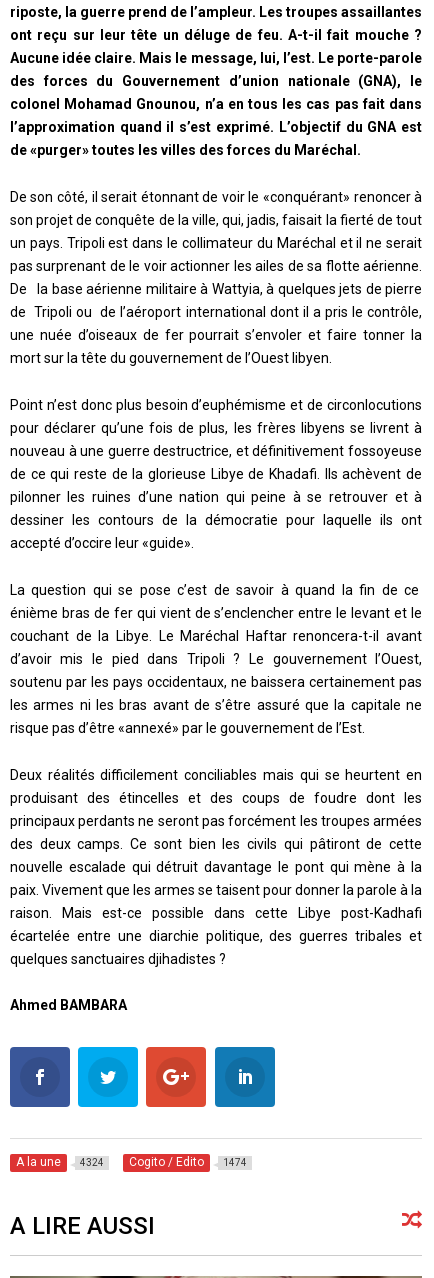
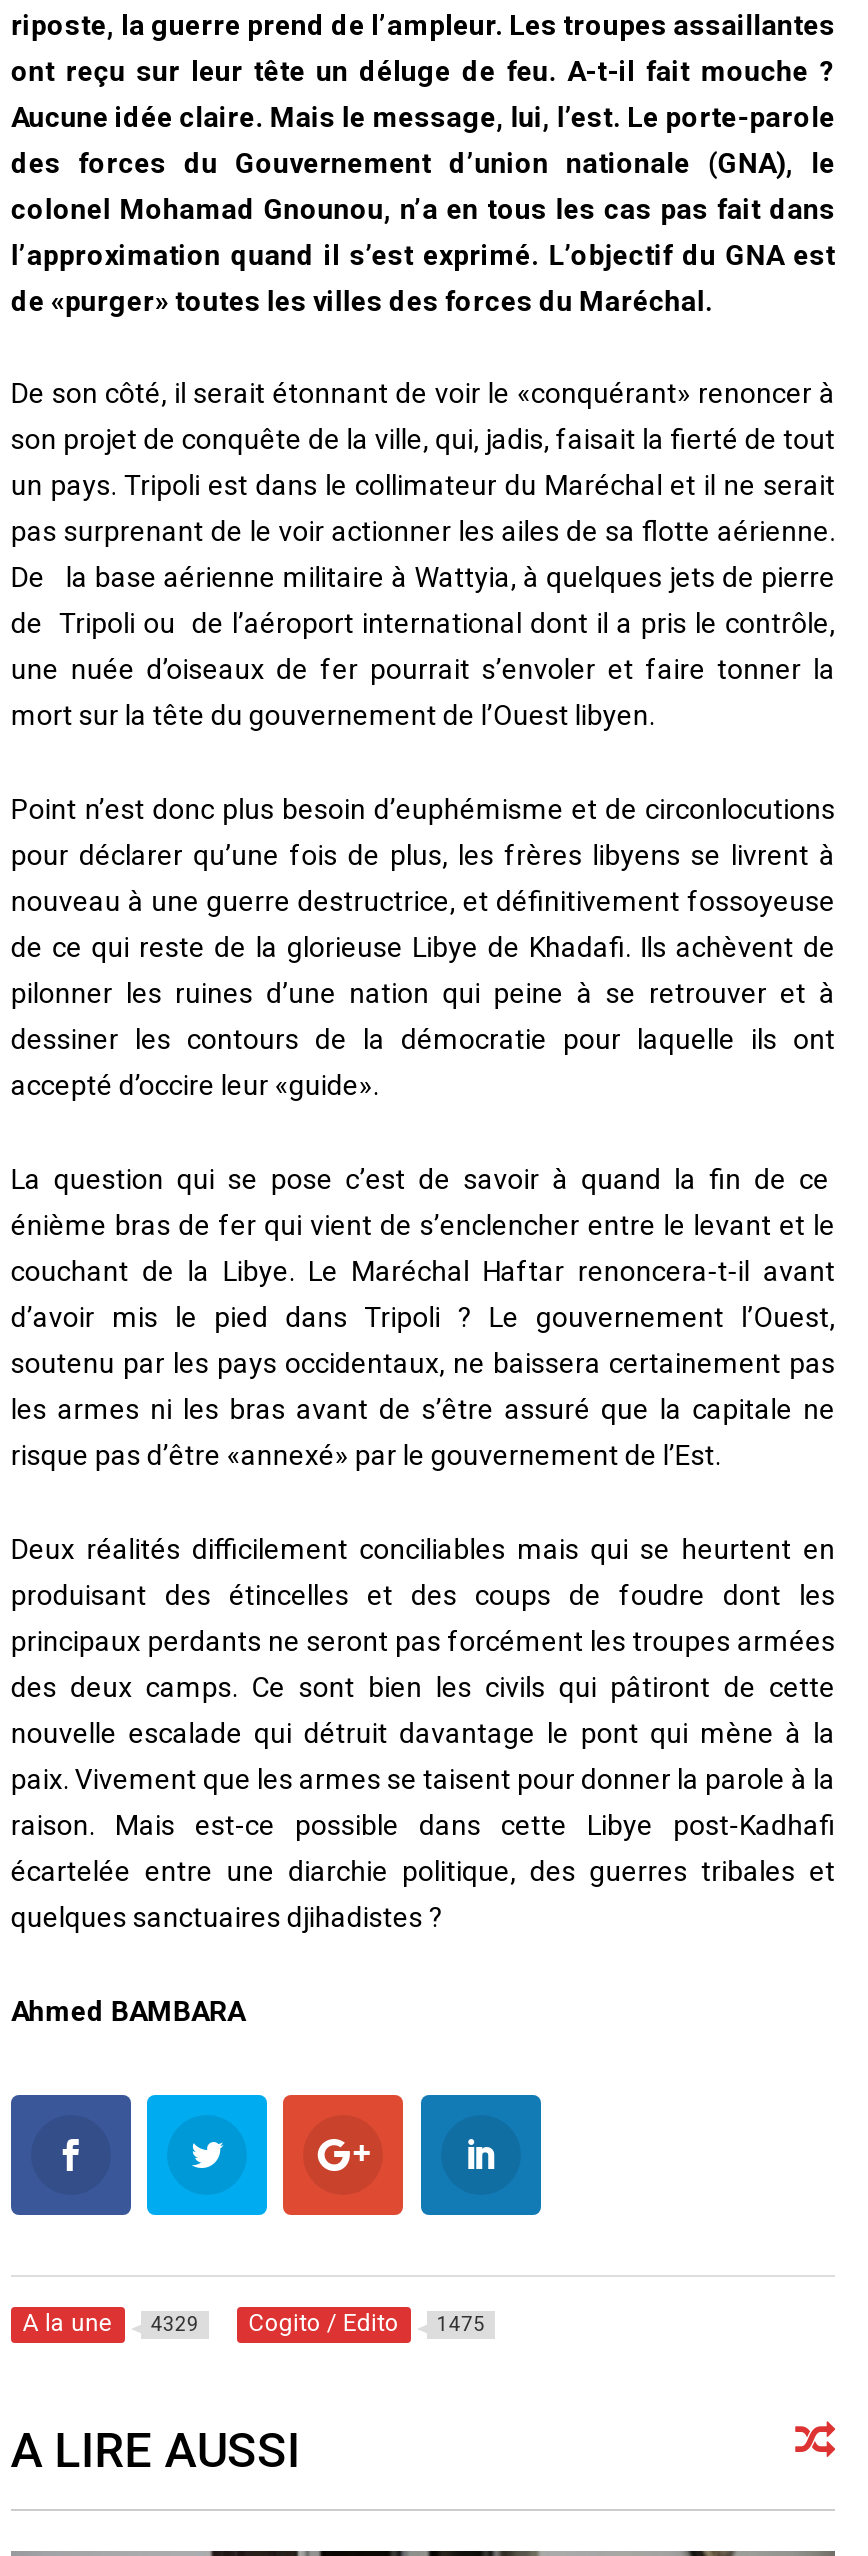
- A la une 4324
+ A la une 4329

- Cogito / Edito 1474
+ Cogito / Edito 1475
